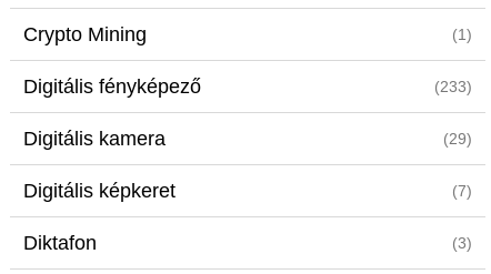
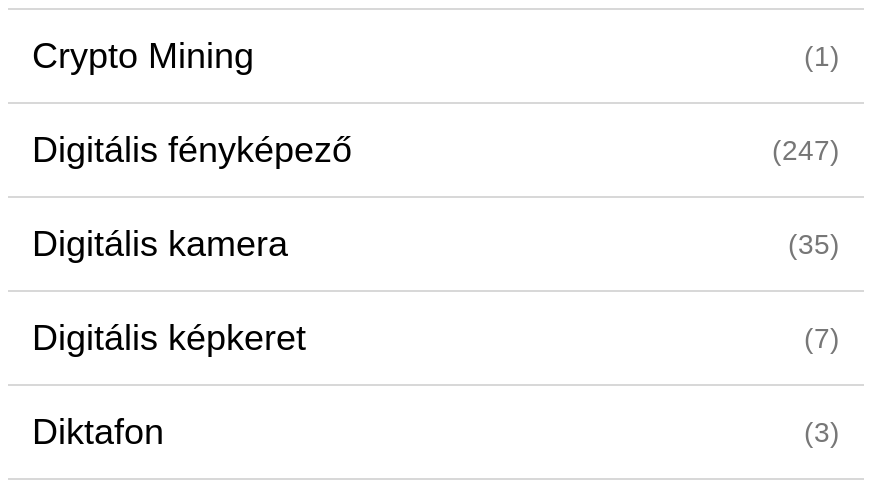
- (233)
+ (247)

- (29)
+ (35)
